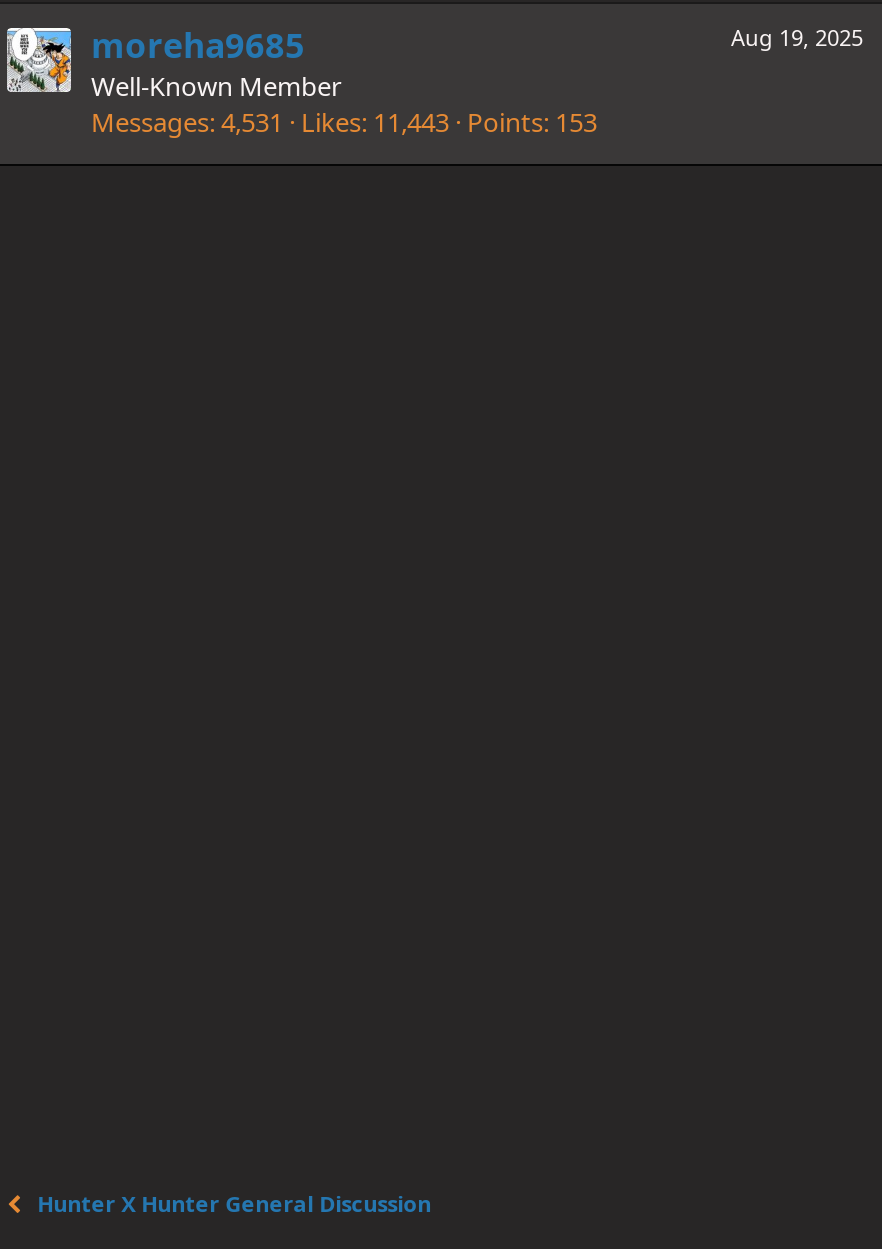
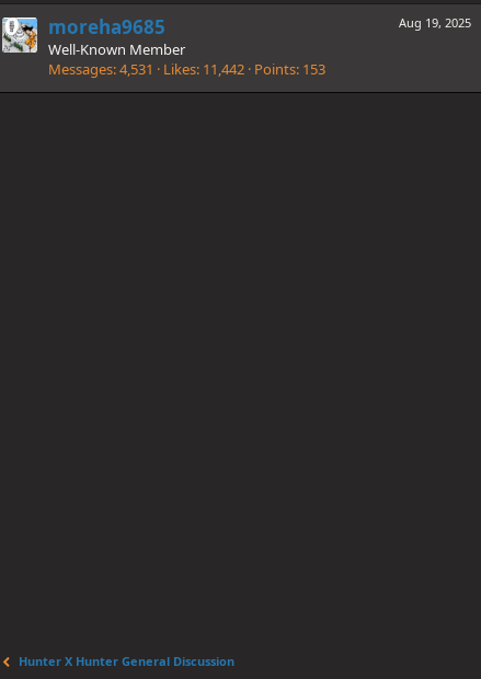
- Messages 4,531 Likes 11,443 Points 153
+ Messages 4,531 Likes 11,442 Points 153
